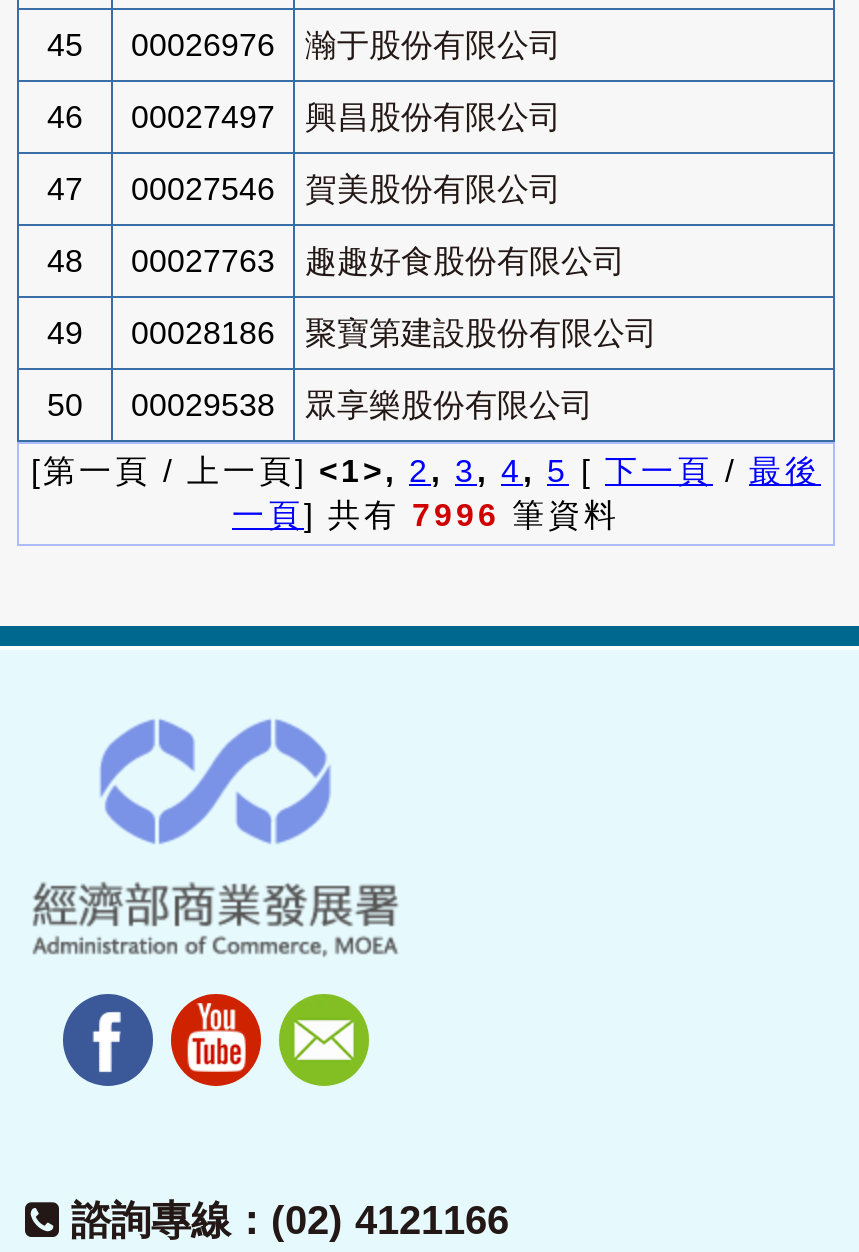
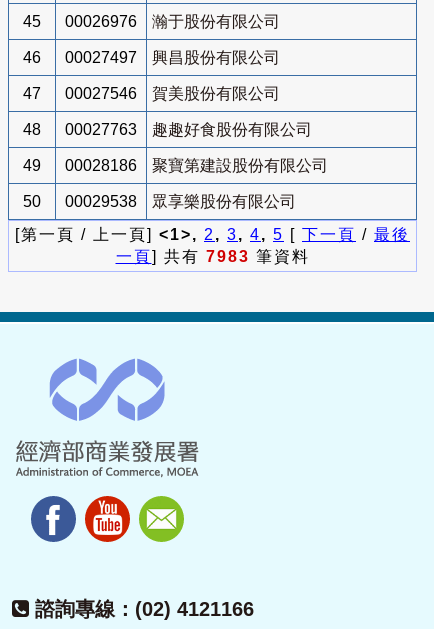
- 一頁] 共有7996筆資料
+ 一頁] 共有7983筆資料
